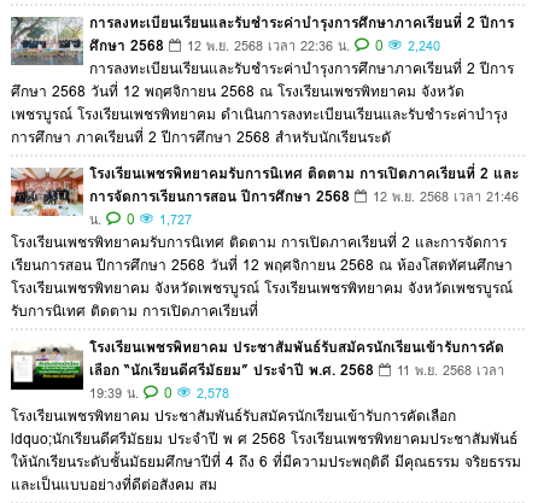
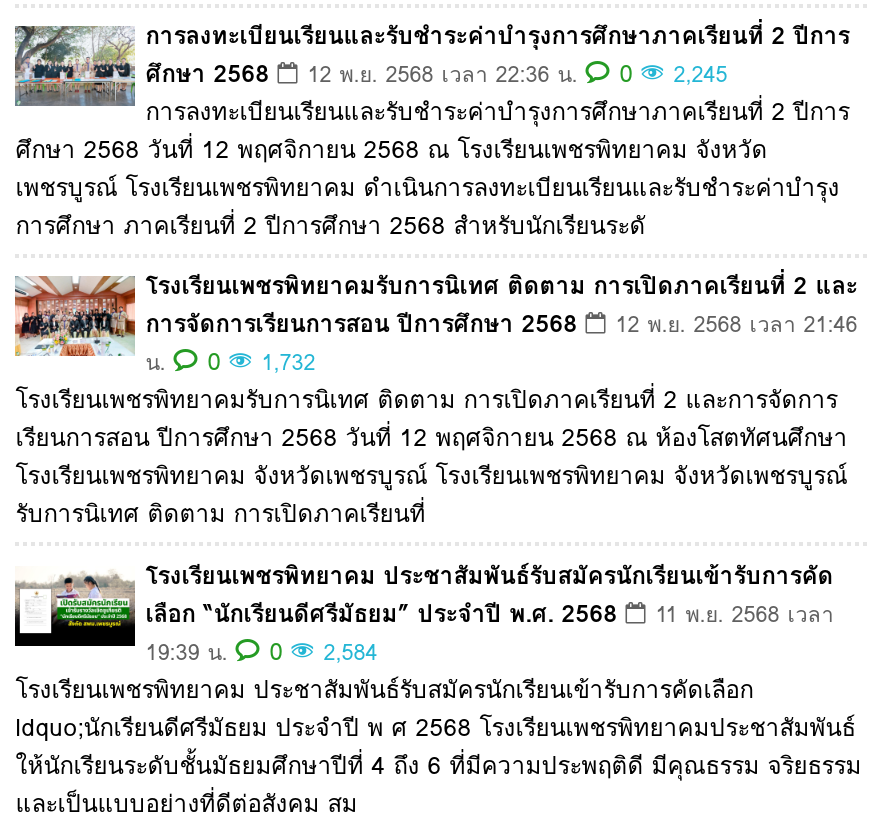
- ศึกษา 2568 12 พ.ย. 2568 เวลา 22:36 น. 0 2,240
+ ศึกษา 2568 12 พ.ย. 2568 เวลา 22:36 น. 0 2,245

- น. 0 1,727
+ น. 0 1,732

- 19:39 น. 0 2,578
+ 19:39 น. 0 2,584
